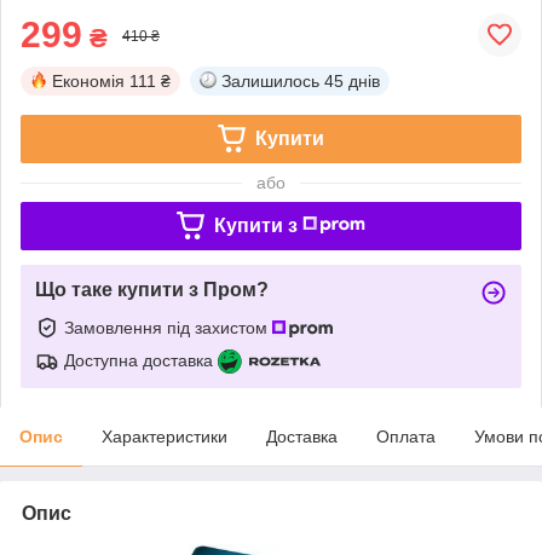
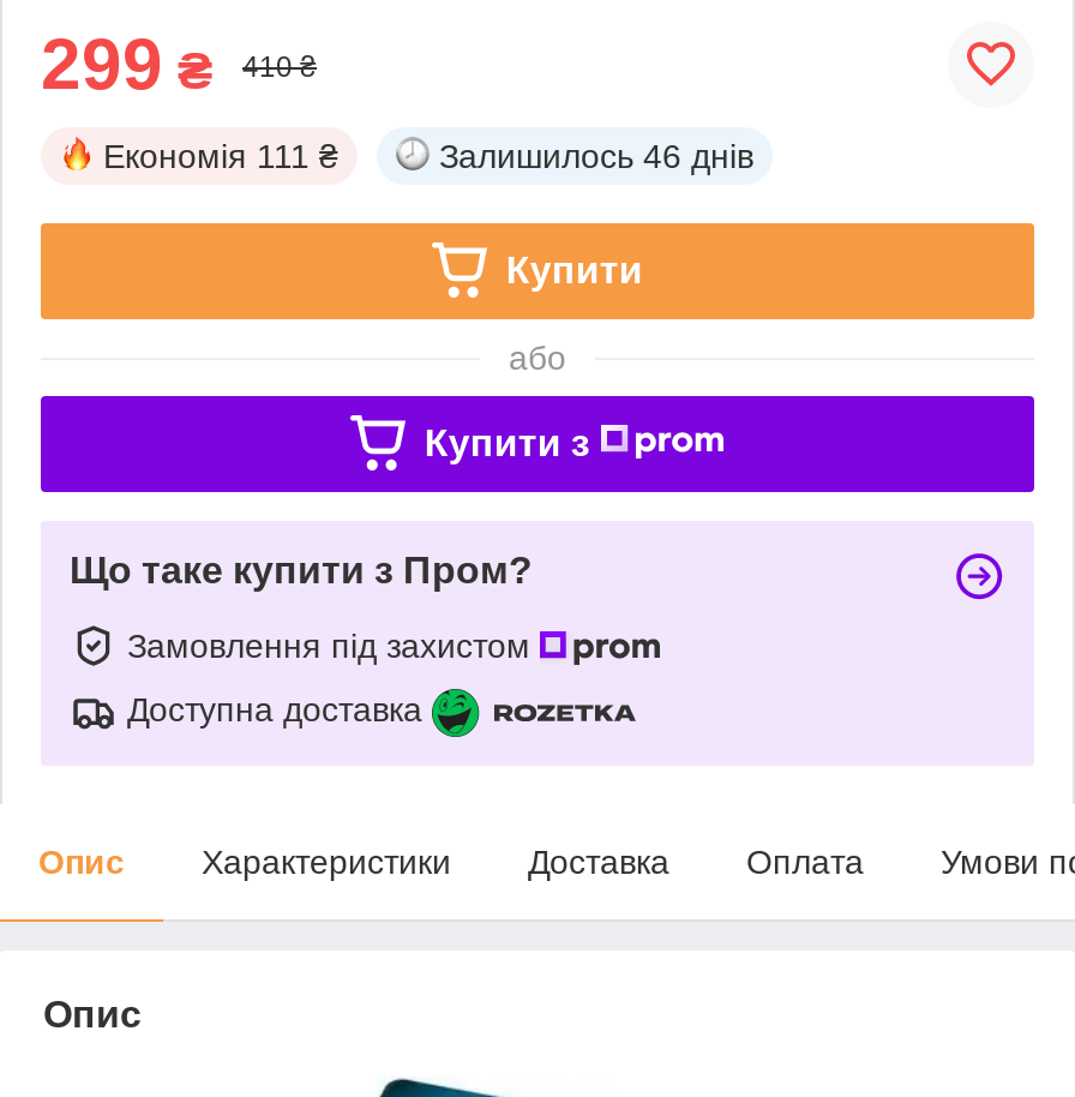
- Залишилось 45 днів
+ Залишилось 46 днів
